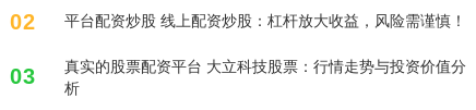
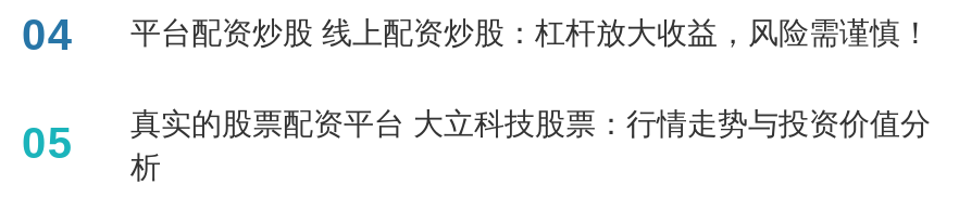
- 02 平台配资炒股 线上配资炒股：杠杆放大收益，风险需谨慎！
+ 04 平台配资炒股 线上配资炒股：杠杆放大收益，风险需谨慎！

- 03 真实的股票配资平台 大立科技股票：行情走势与投资价值分 析
+ 05 真实的股票配资平台 大立科技股票：行情走势与投资价值分 析
